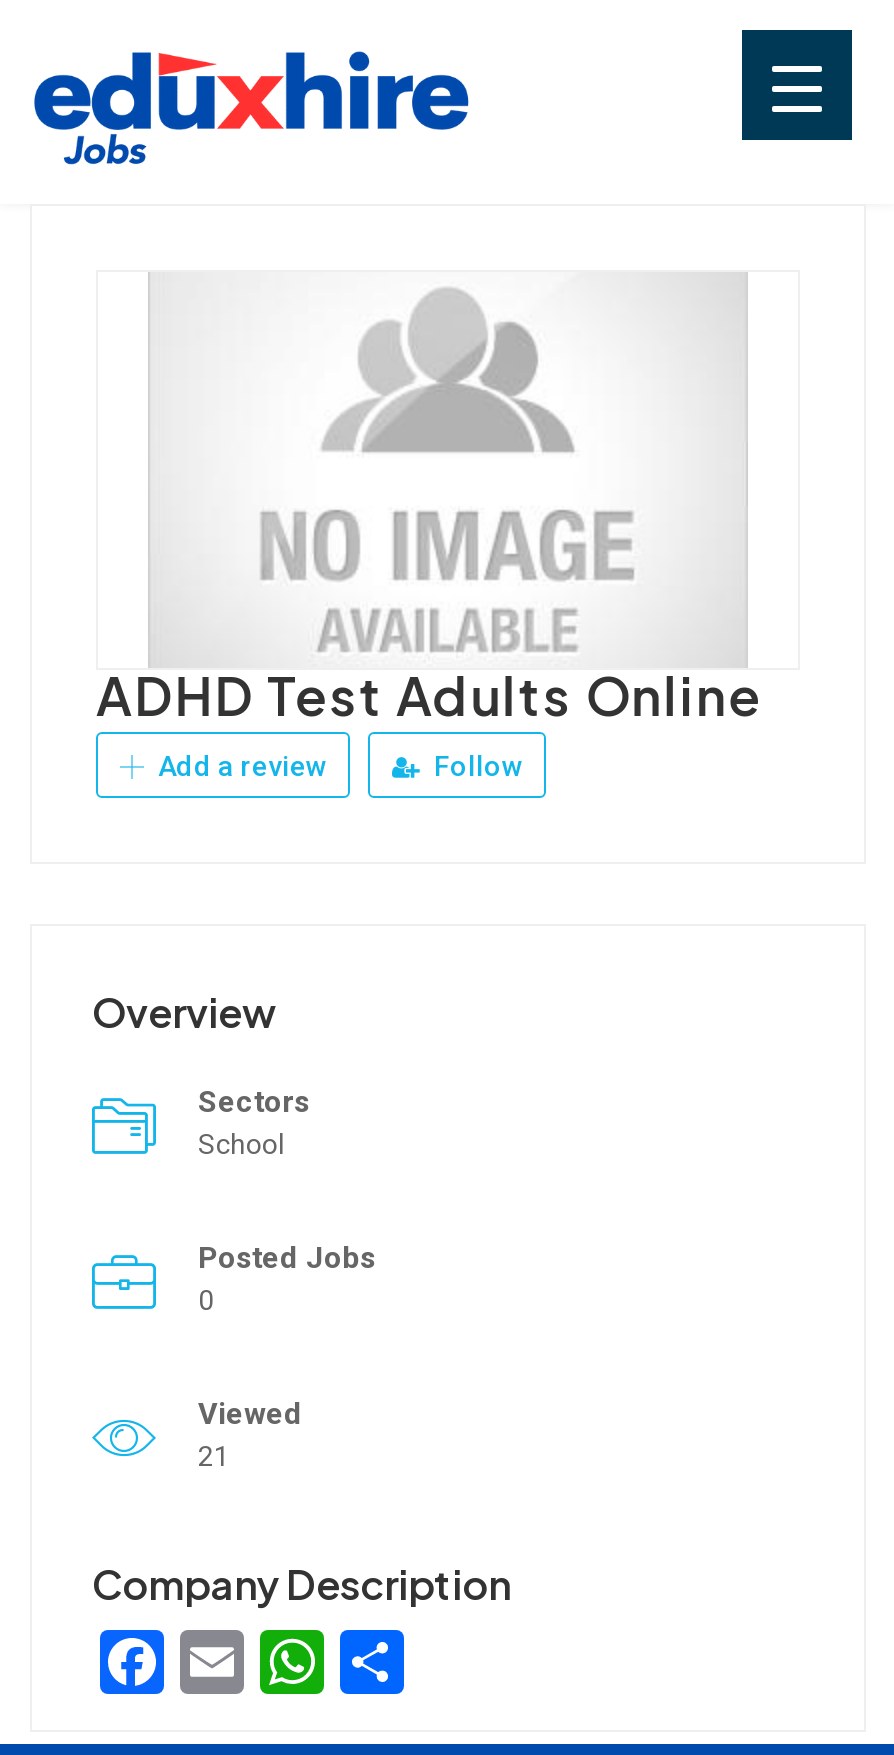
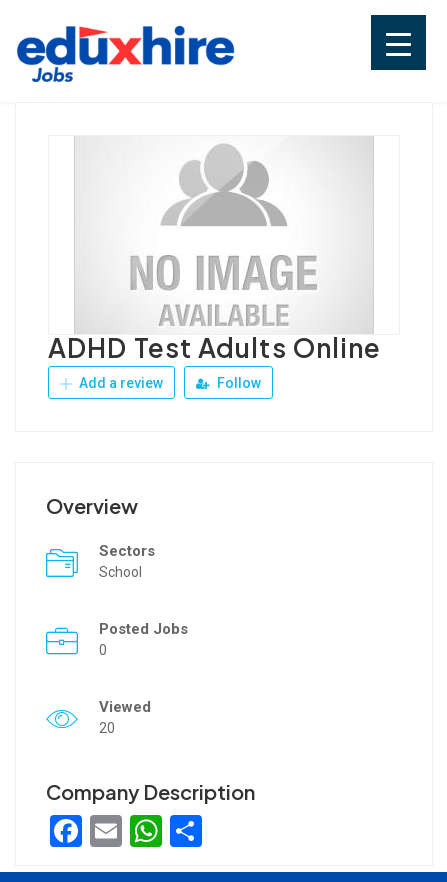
- 21
+ 20
